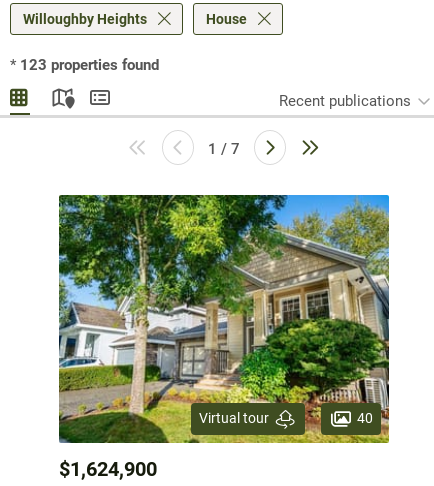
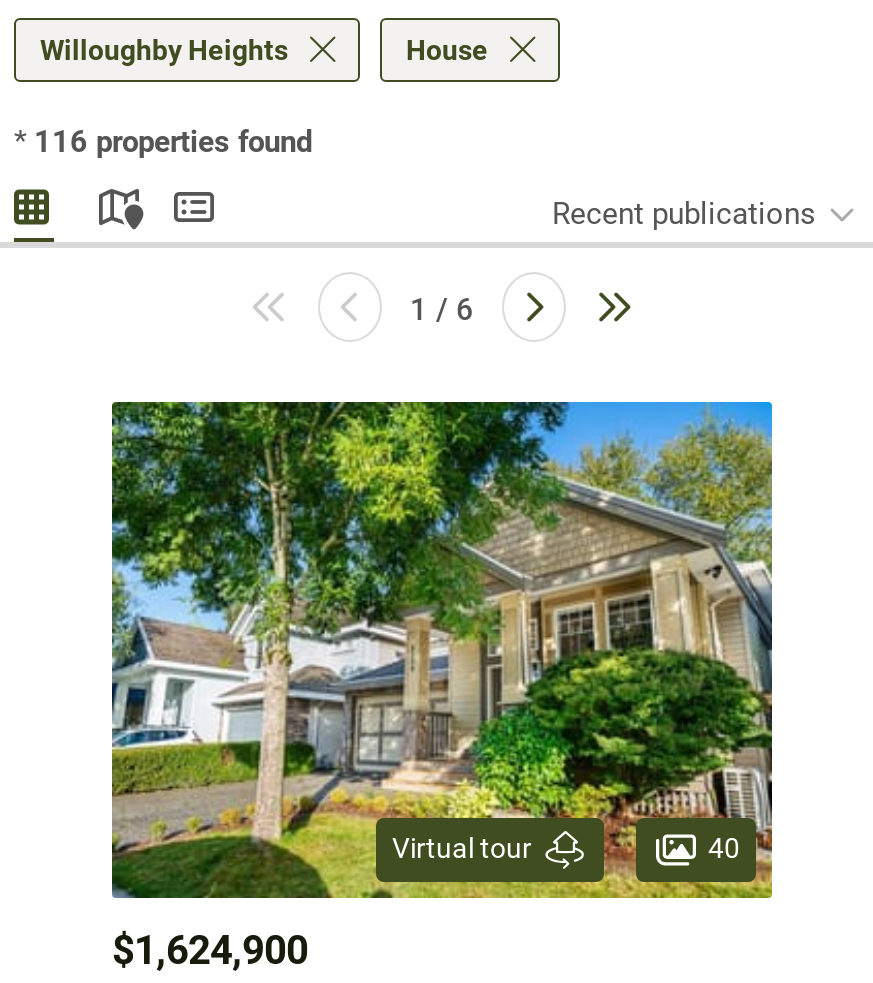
- * 123 properties found
+ * 116 properties found

- 1 / 7
+ 1 / 6
